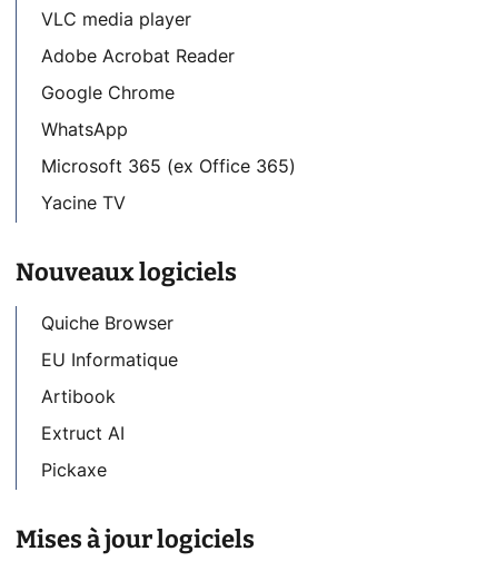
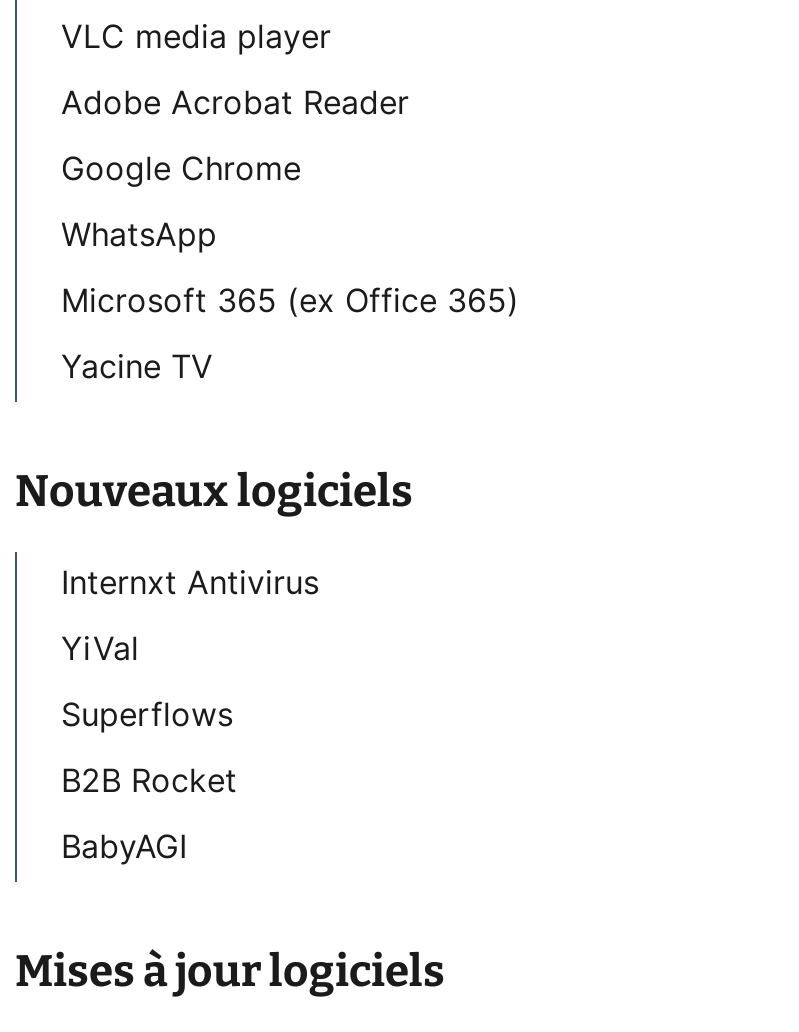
- Quiche Browser
+ Internxt Antivirus

- EU Informatique
+ YiVal

- Artibook
+ Superflows

- Extruct AI
+ B2B Rocket

- Pickaxe
+ BabyAGI
